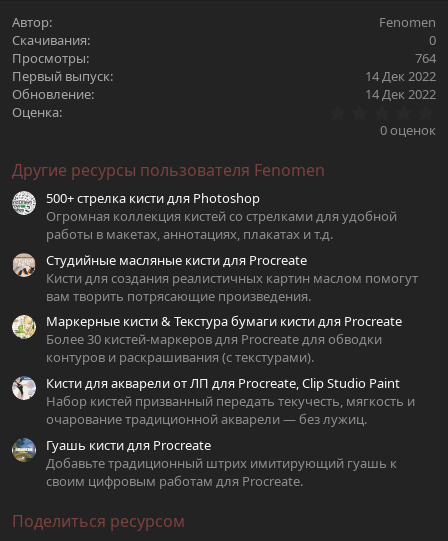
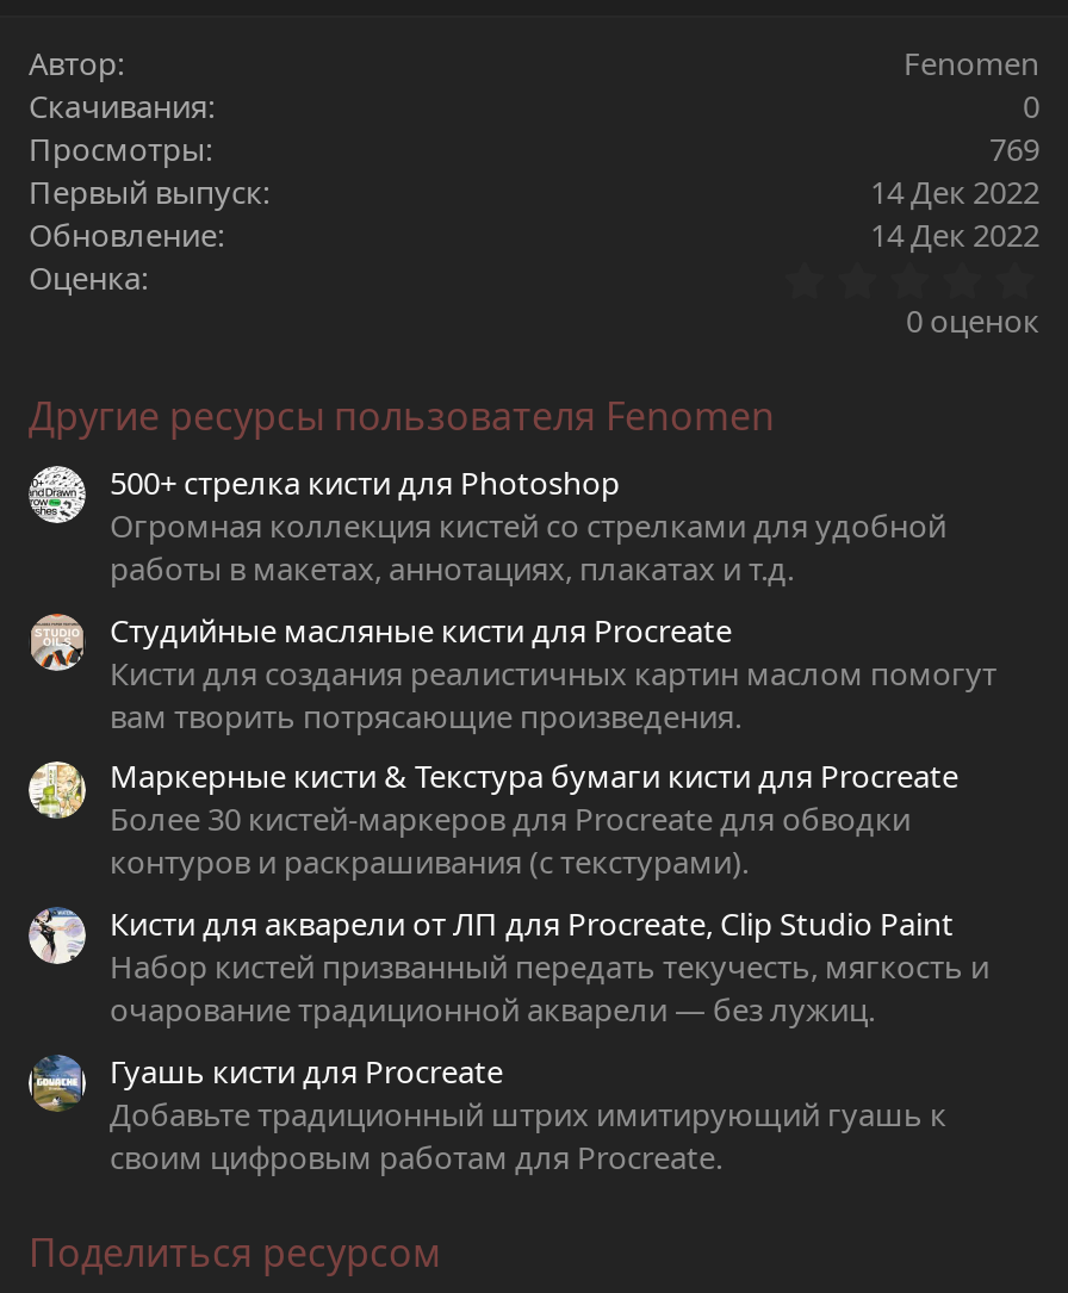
- 764
+ 769
